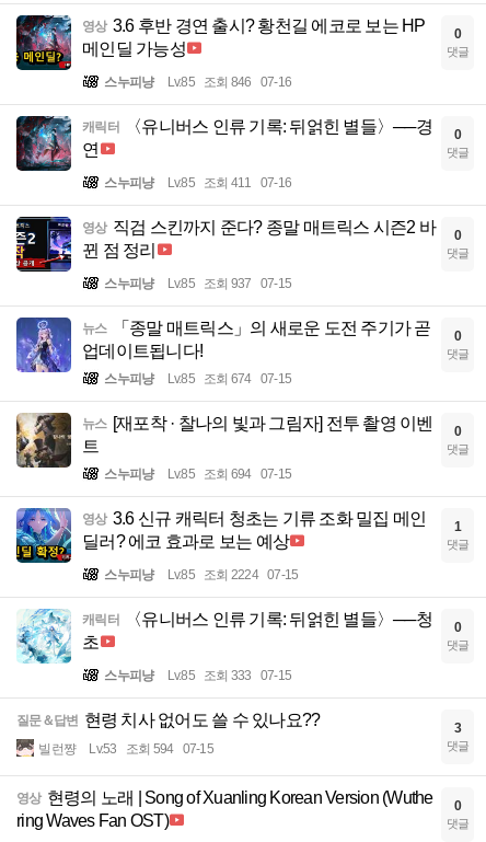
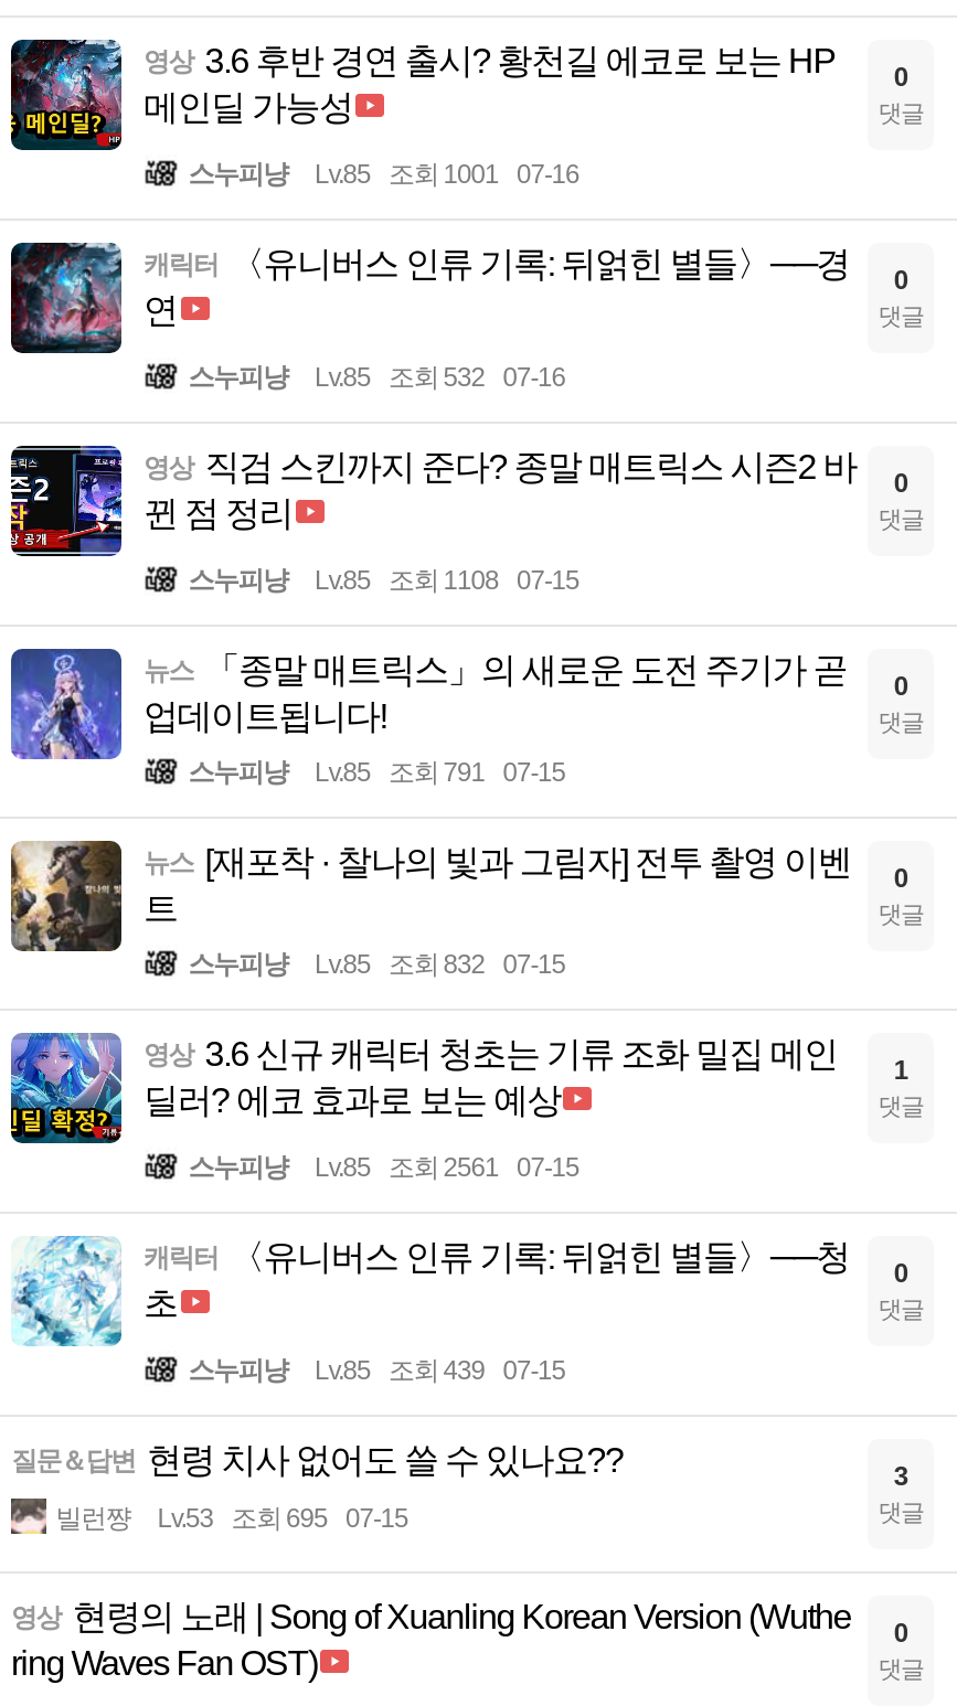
- 스누피냥 Lv.85 조회 846 07-16
+ 스누피냥 Lv.85 조회 1001 07-16

- 스누피냥 Lv.85 조회 411 07-16
+ 스누피냥 Lv.85 조회 532 07-16

- 스누피냥 Lv.85 조회 937 07-15
+ 스누피냥 Lv.85 조회 1108 07-15

- 스누피냥 Lv.85 조회 674 07-15
+ 스누피냥 Lv.85 조회 791 07-15

- 스누피냥 Lv.85 조회 694 07-15
+ 스누피냥 Lv.85 조회 832 07-15

- 스누피냥 Lv.85 조회 2224 07-15
+ 스누피냥 Lv.85 조회 2561 07-15

- 스누피냥 Lv.85 조회 333 07-15
+ 스누피냥 Lv.85 조회 439 07-15

- Lv.53 조회 594 07-15
+ Lv.53 조회 695 07-15
